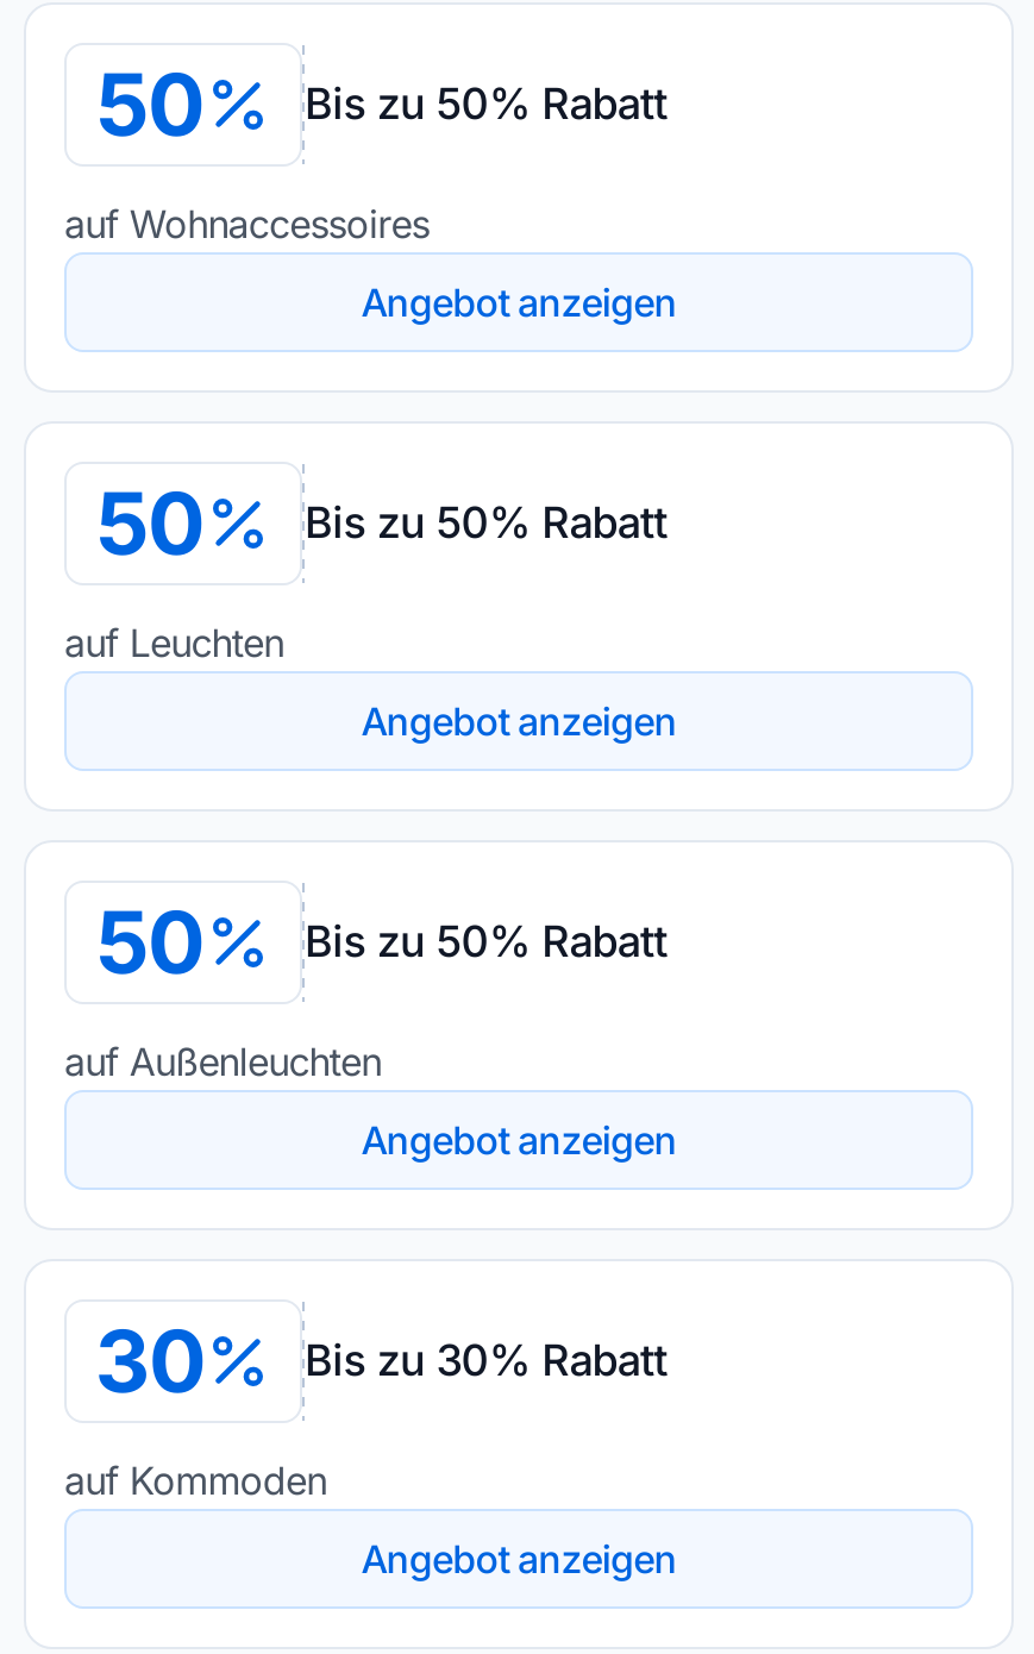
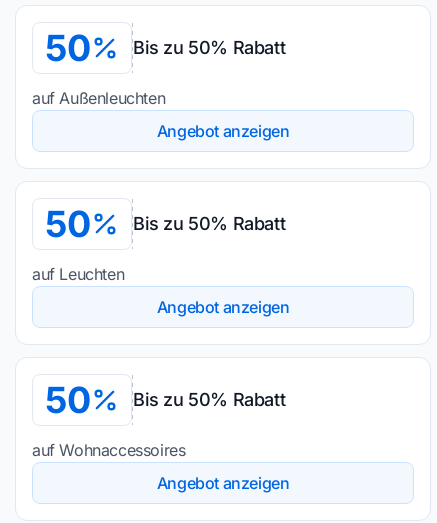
moved down: auf Wohnaccessoires

moved up: auf Außenleuchten

- Angebot anzeigen
- 30
- Bis zu 30% Rabatt
- auf Kommoden
